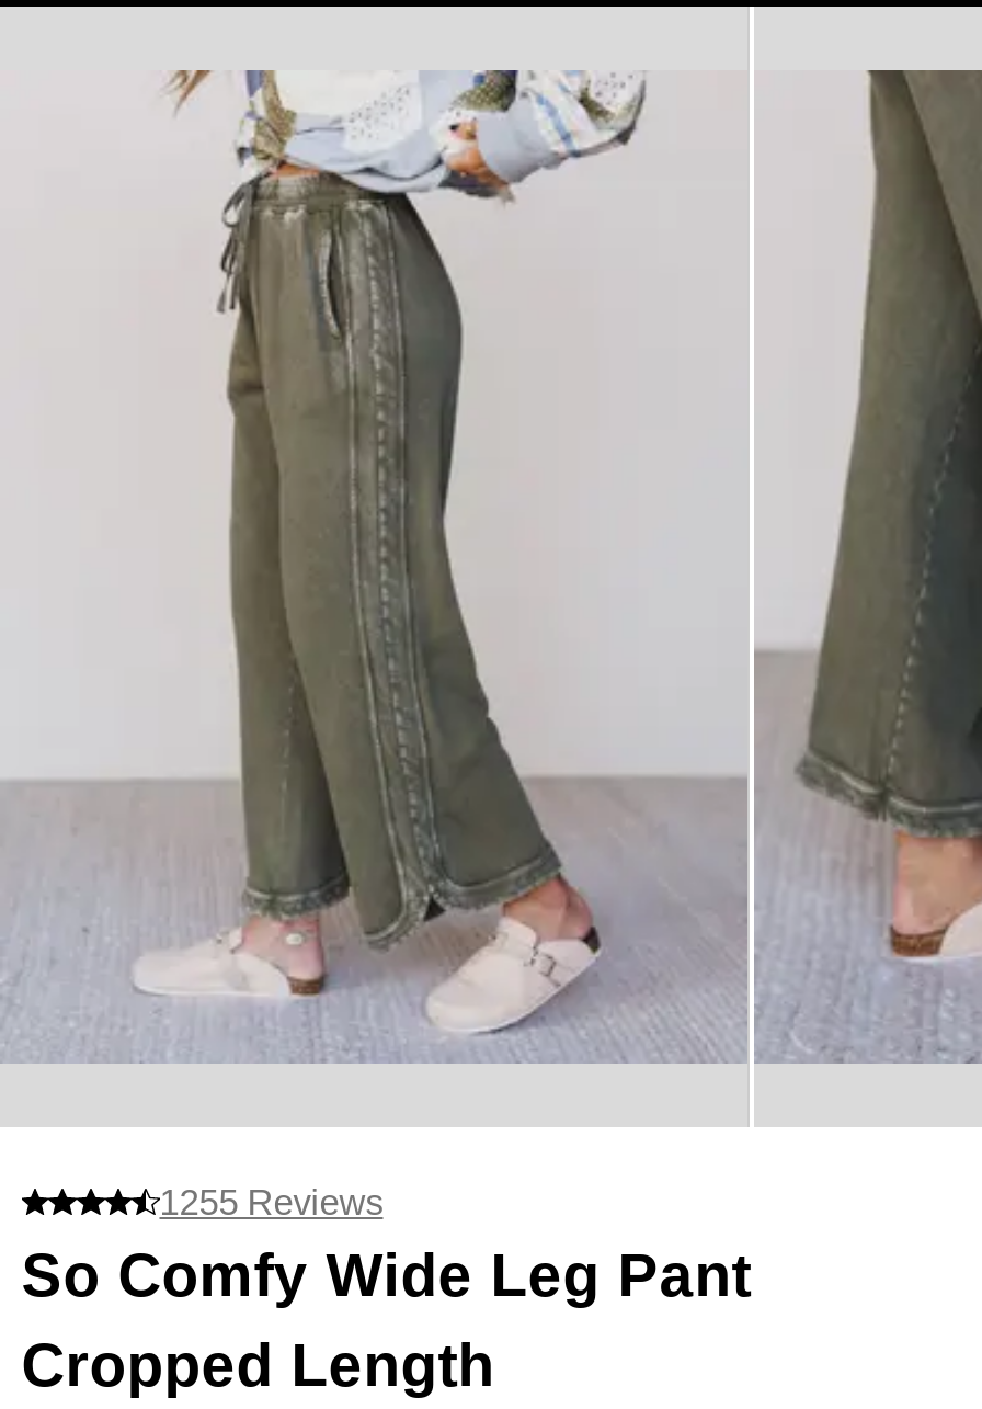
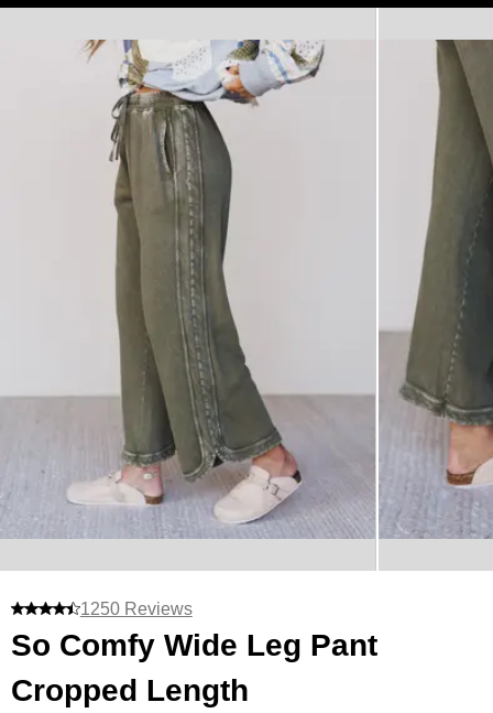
- 1255 Reviews
+ 1250 Reviews
